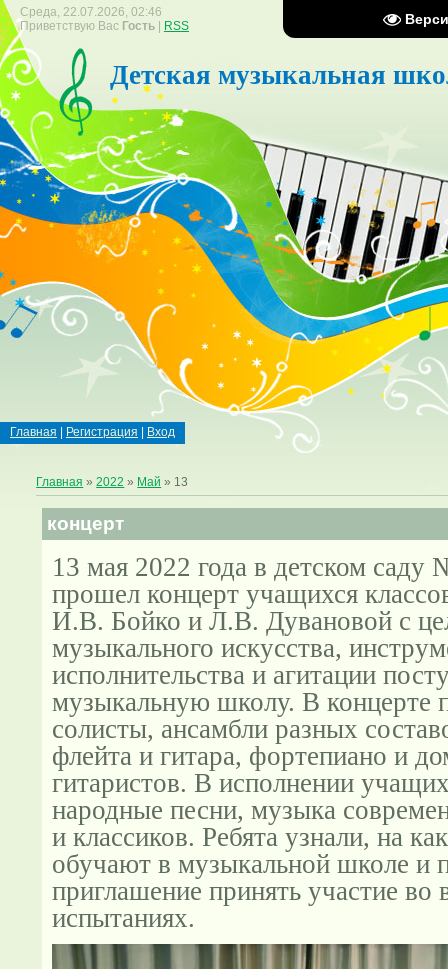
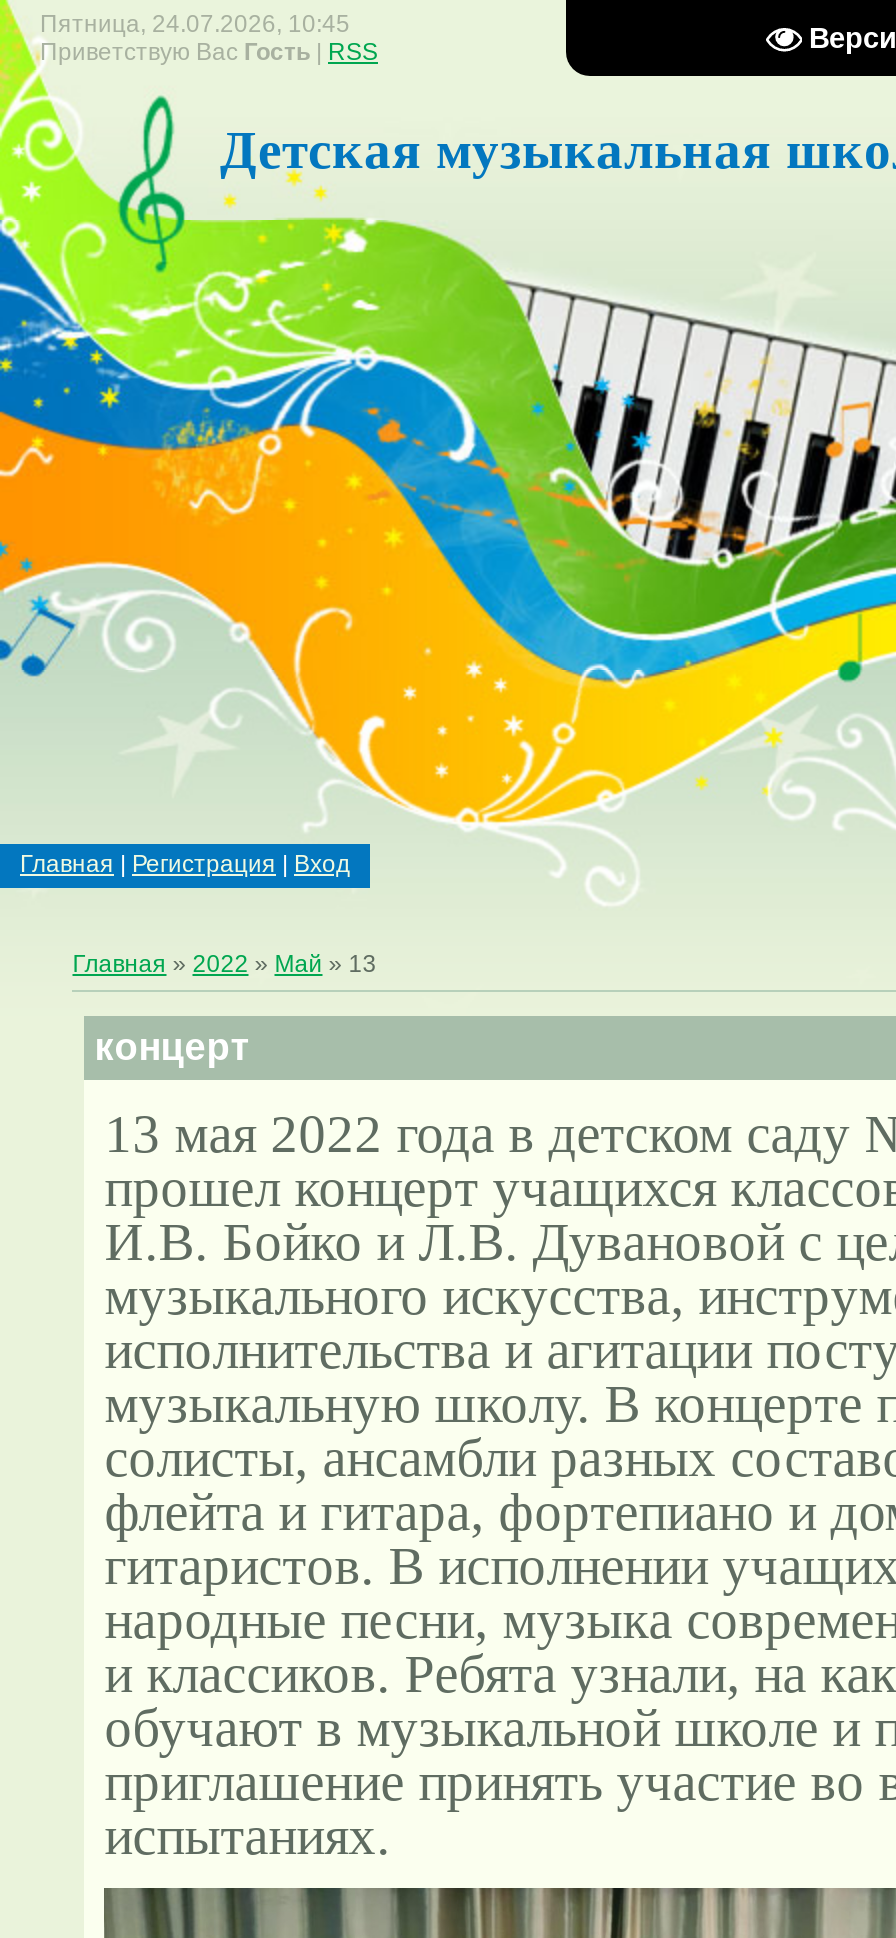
- Среда, 22.07.2026, 02:46
+ Пятница, 24.07.2026, 10:45
